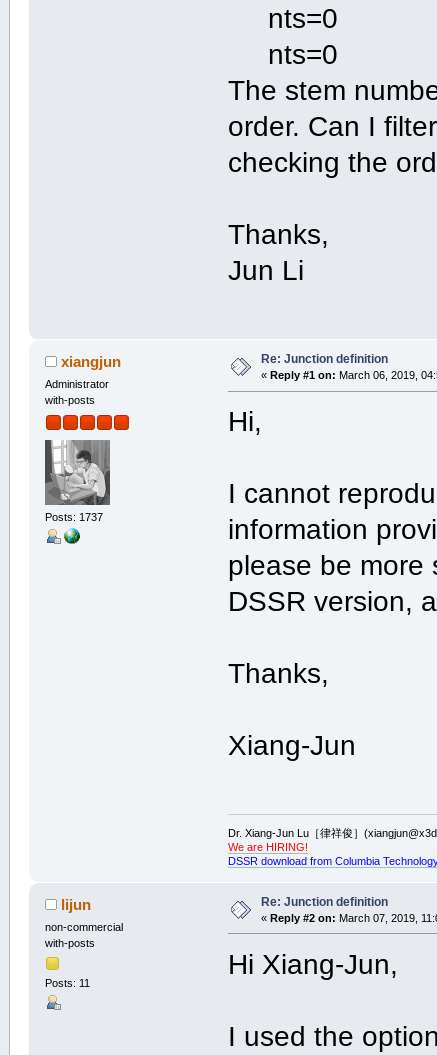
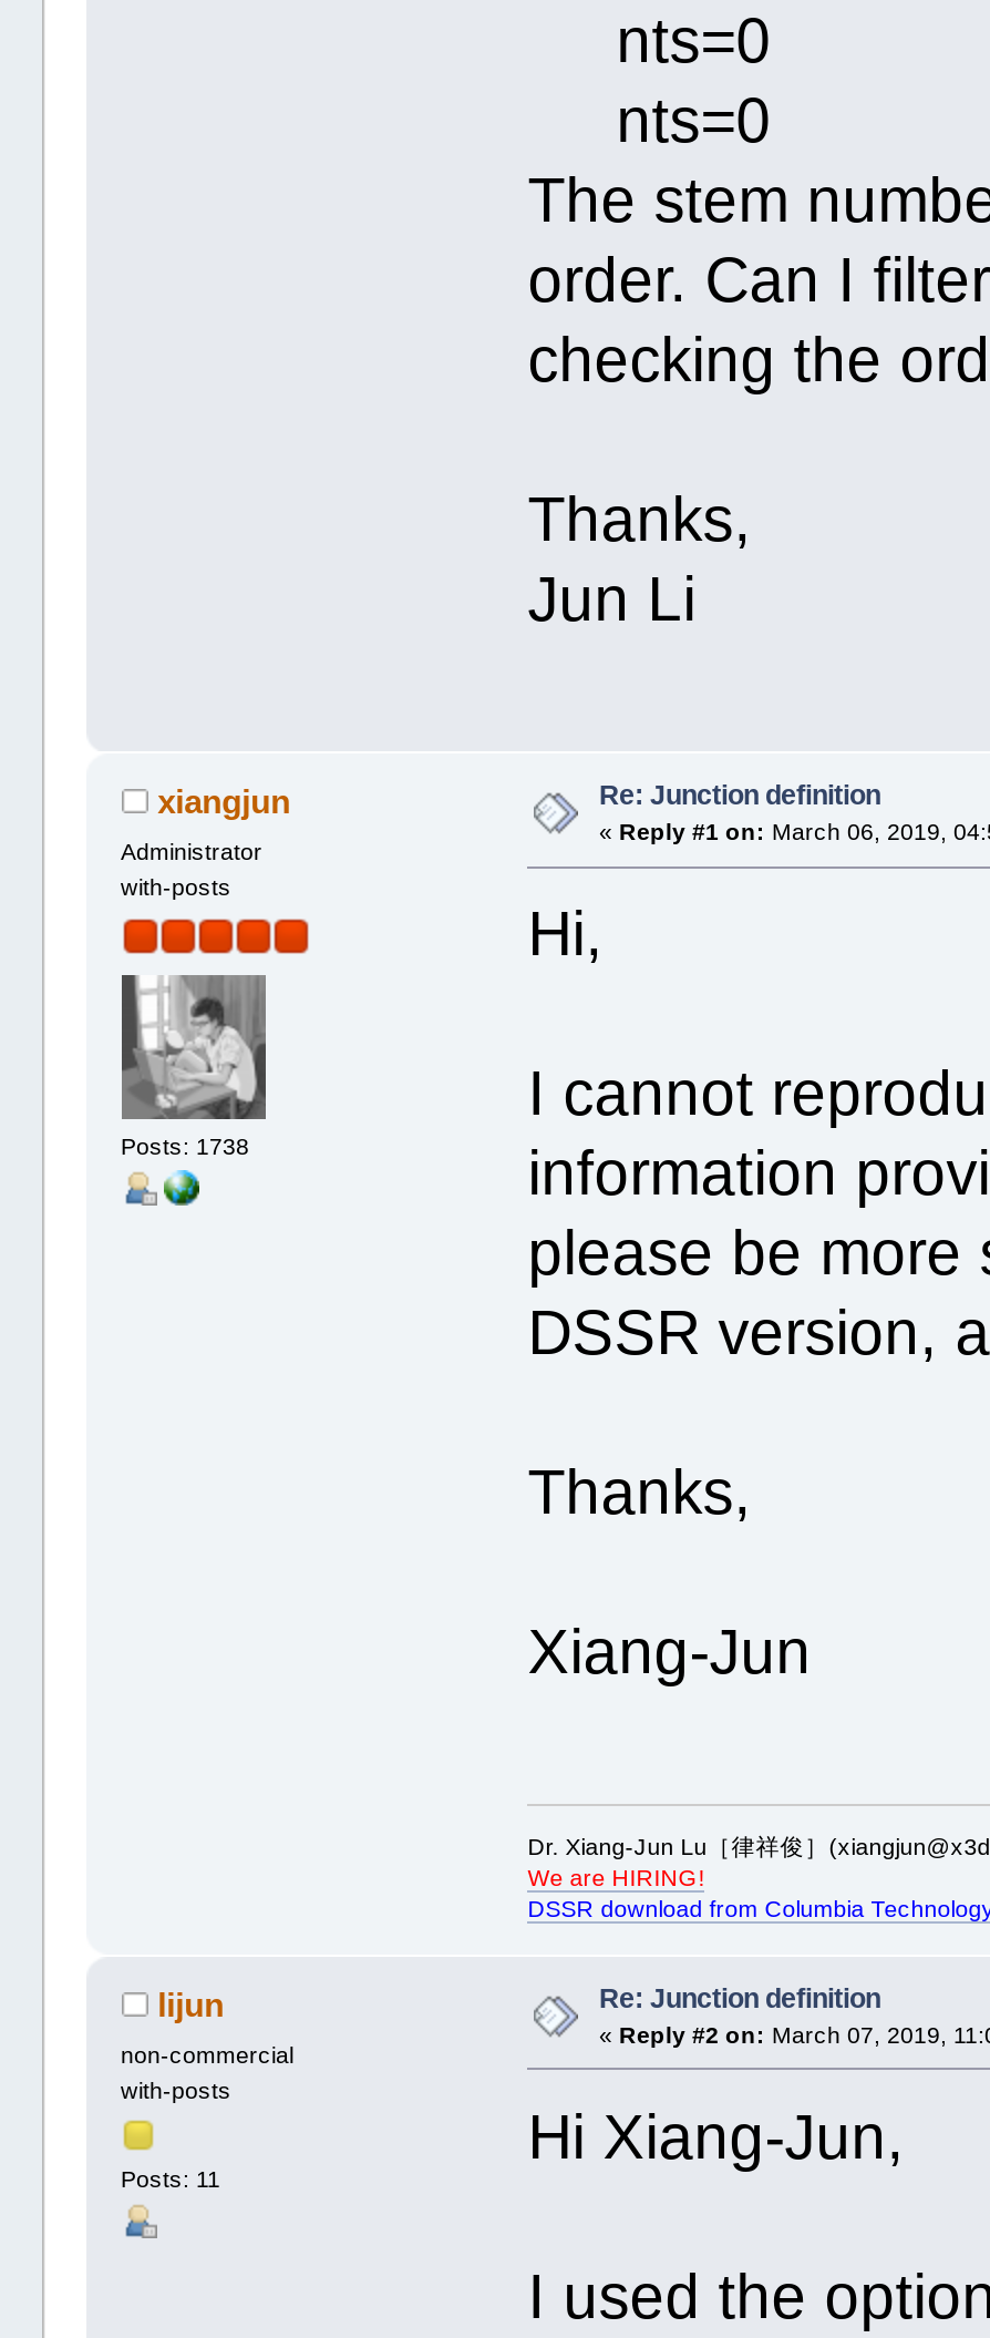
- Posts: 1737
+ Posts: 1738
